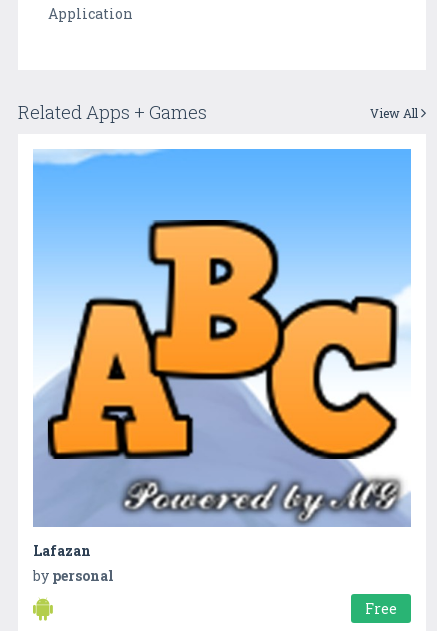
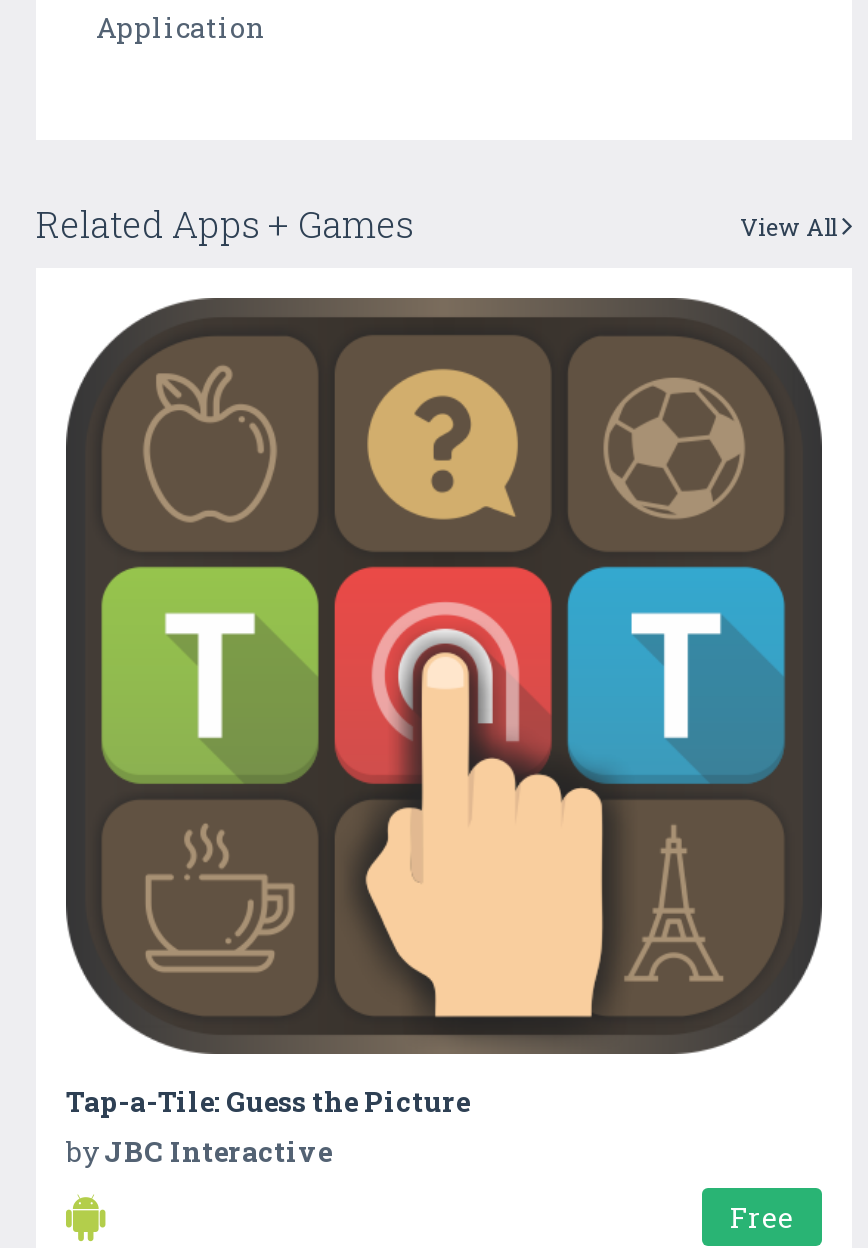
- [image]
- Lafazan
- bypersonal
+ [image]
+ Tap-a-Tile: Guess the Picture
+ byJBC Interactive
